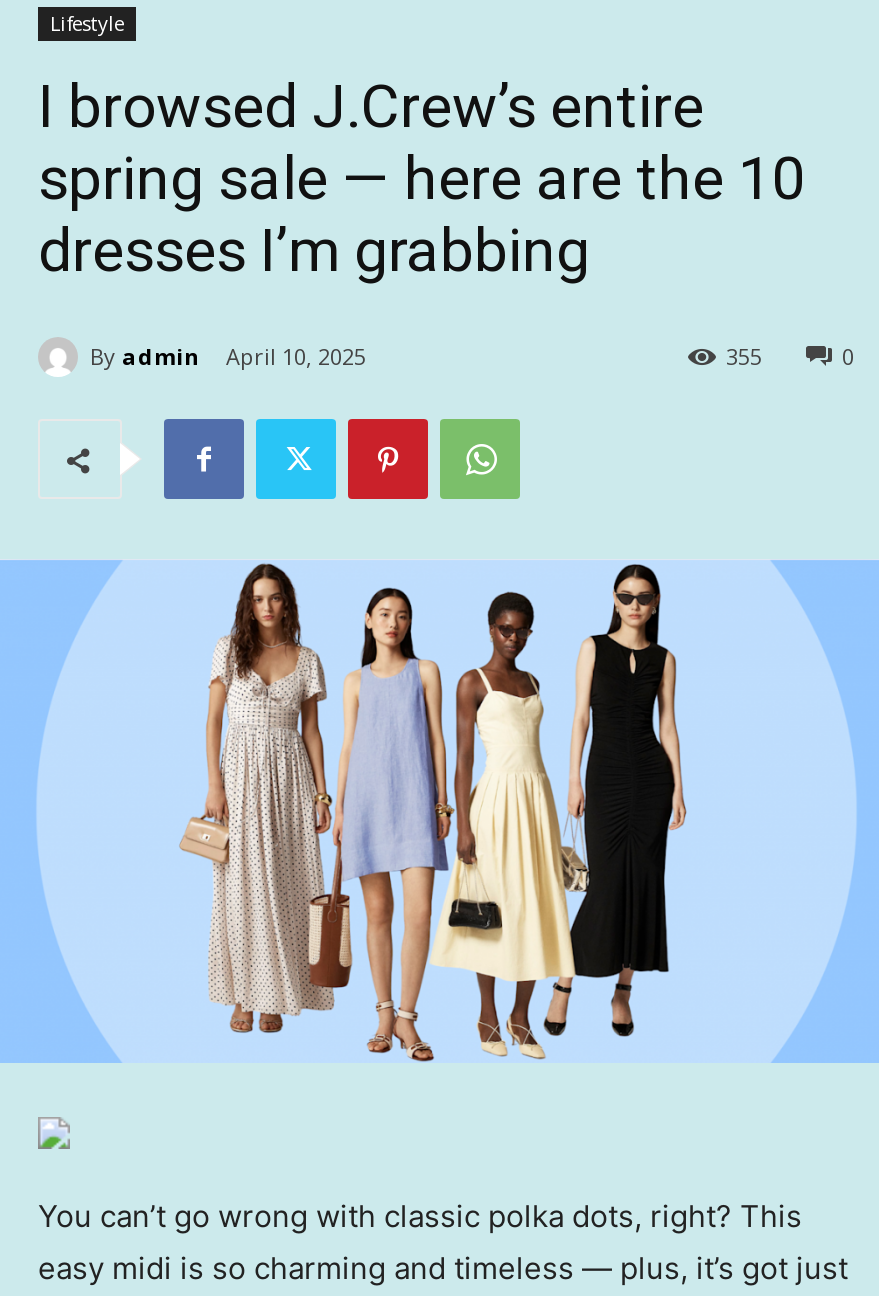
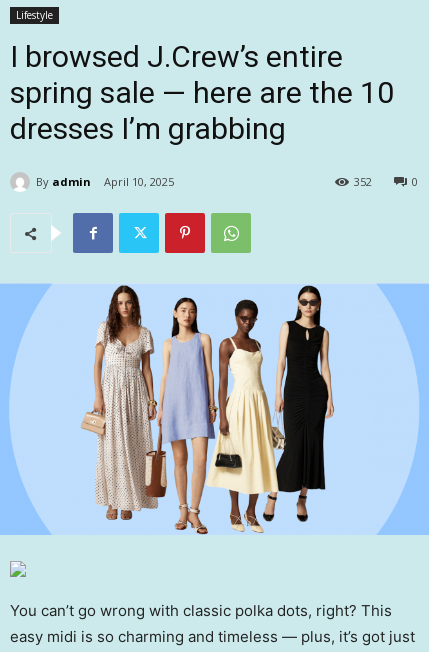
- 355
+ 352
